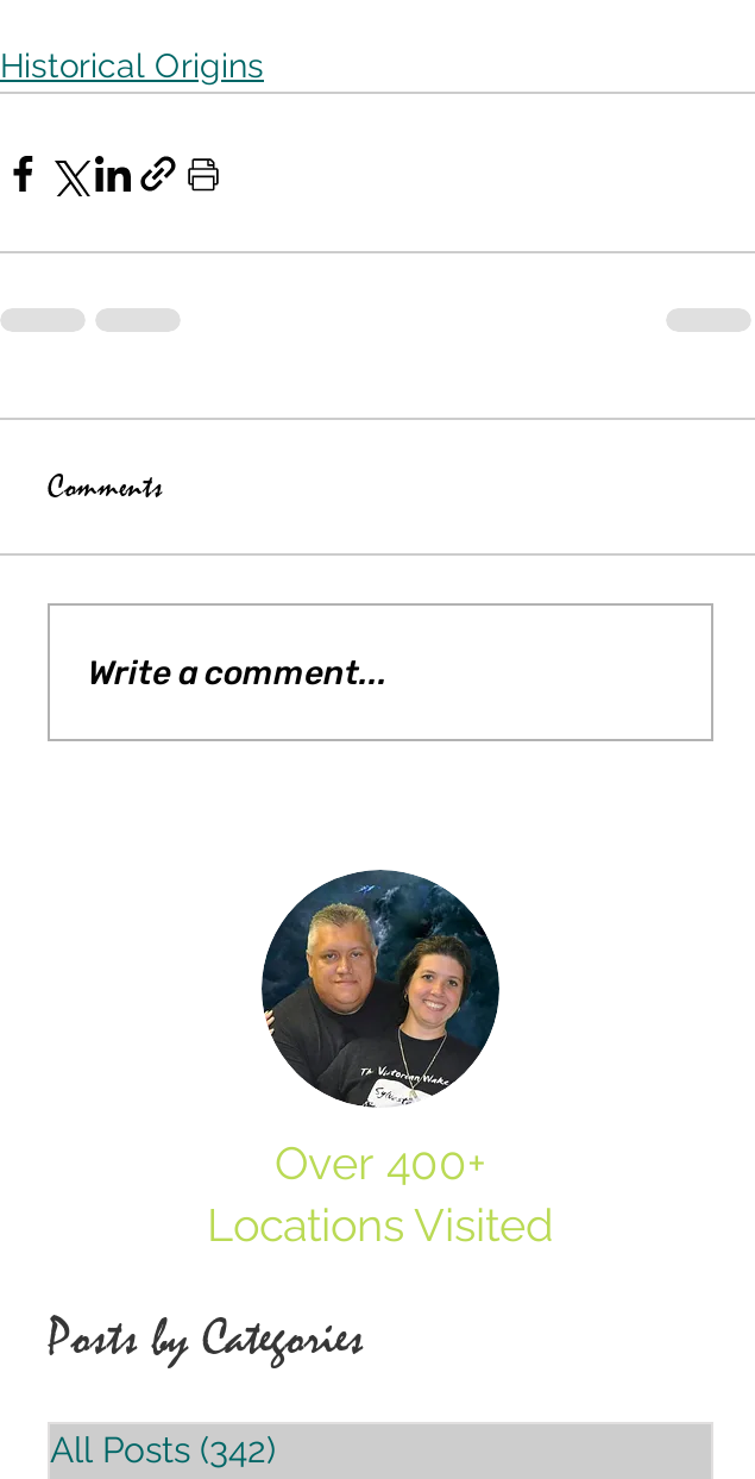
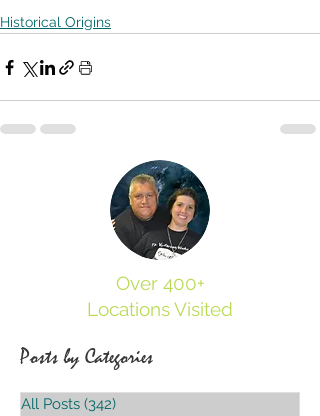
- Comments

- Write a comment...
